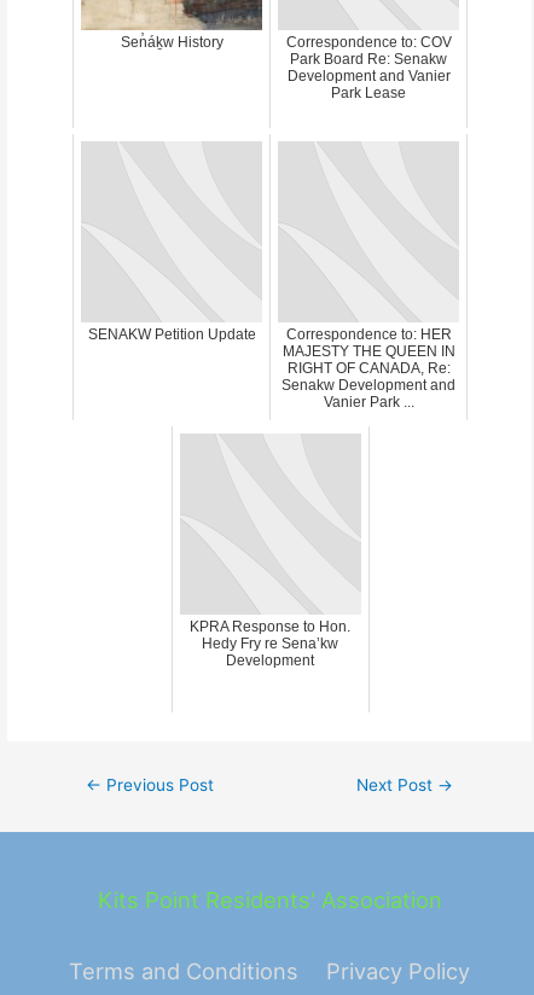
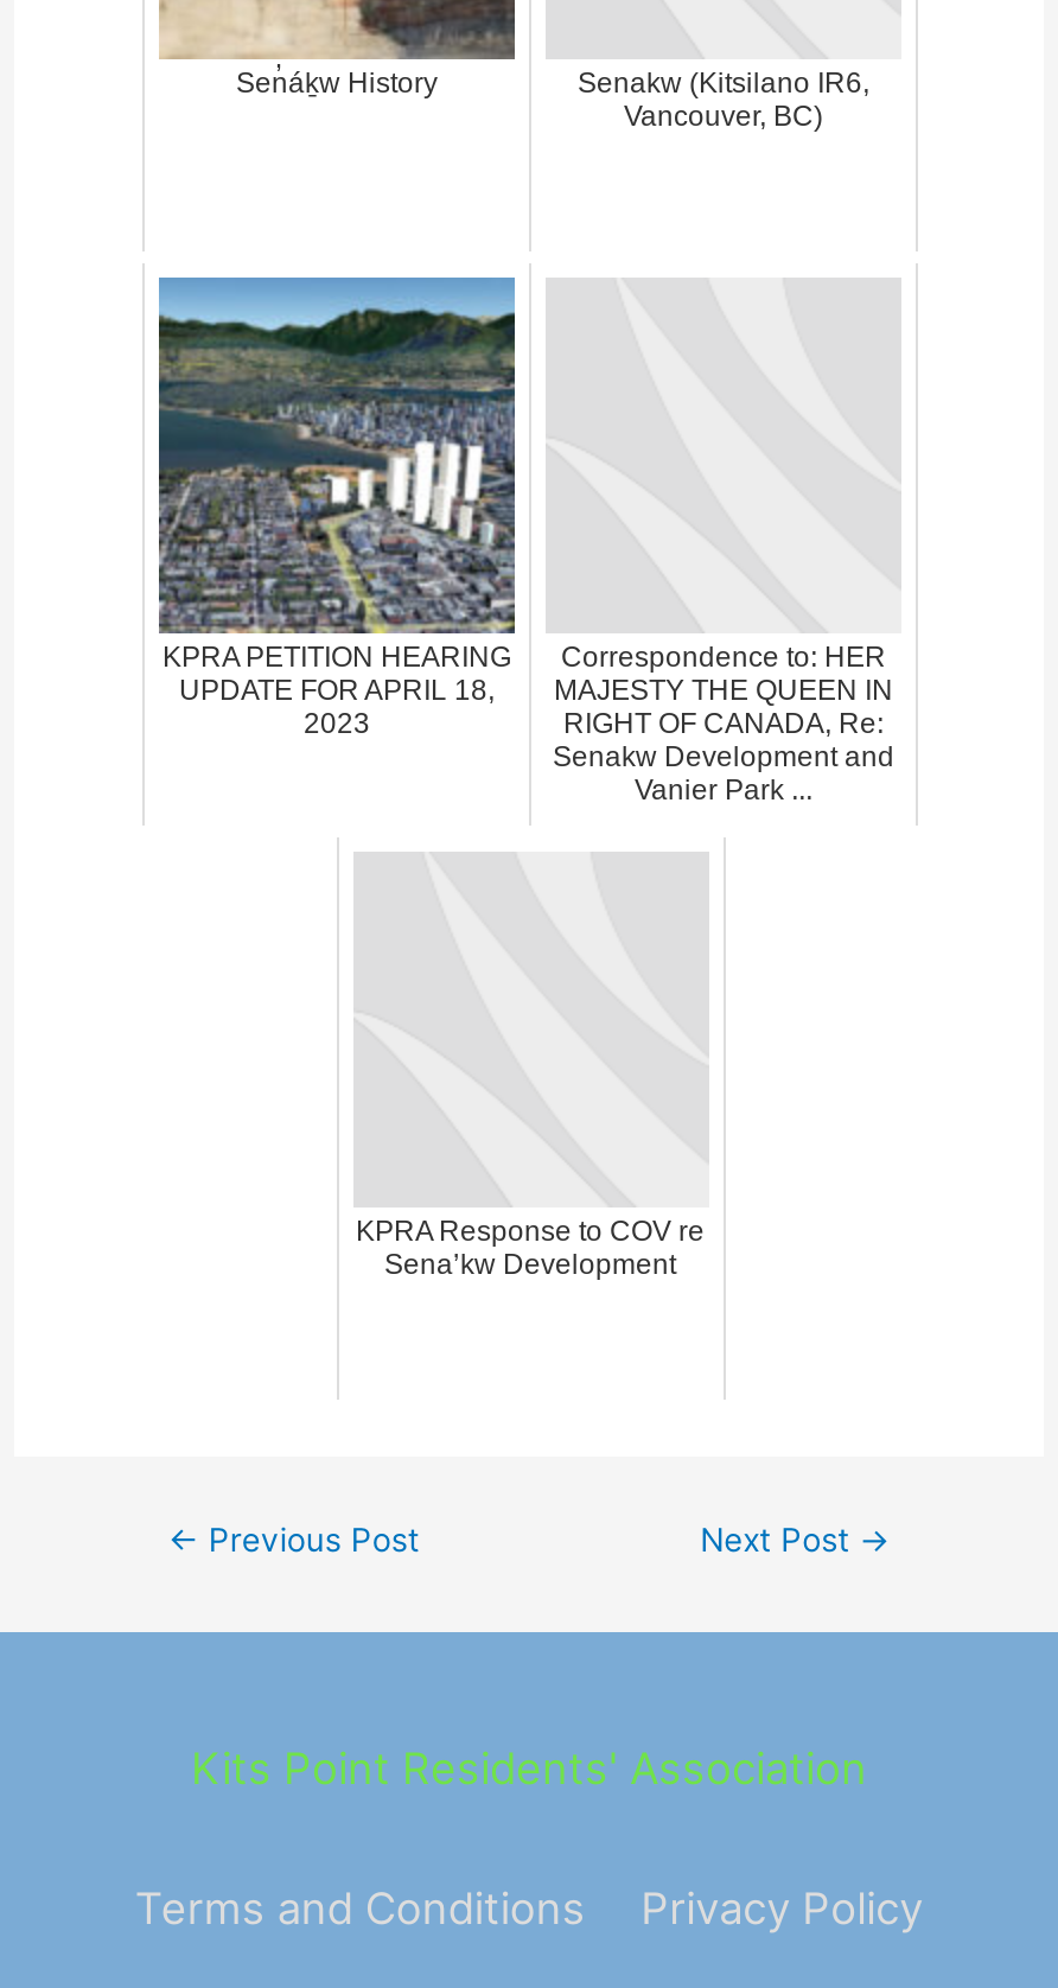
- Correspondence to: COV
- Park Board Re: Senakw
- Development and Vanier
- Park Lease
+ Senakw (Kitsilano IR6,
+ Vancouver, BC)

+ [image]

- SENAKW Petition Update
+ KPRA PETITION HEARING
+ UPDATE FOR APRIL 18,
+ 2023

- KPRA Response to Hon.
- Hedy Fry re Sena’kw
- Development
+ KPRA Response to COV re
+ Sena’kw Development
